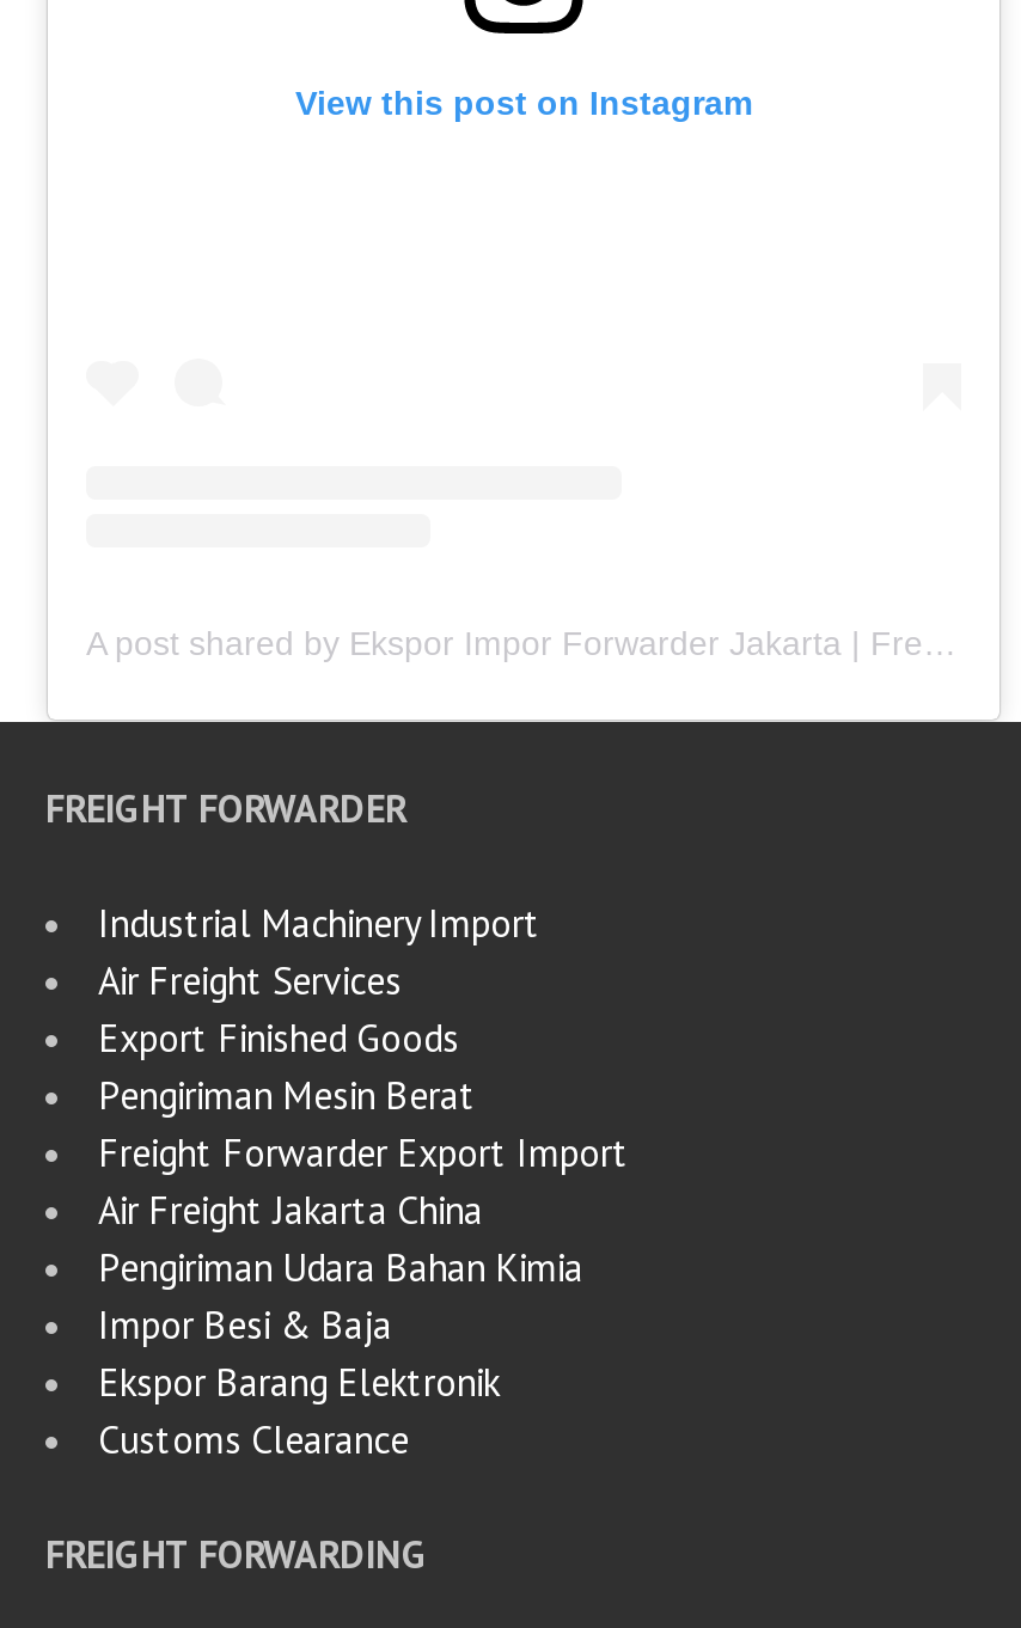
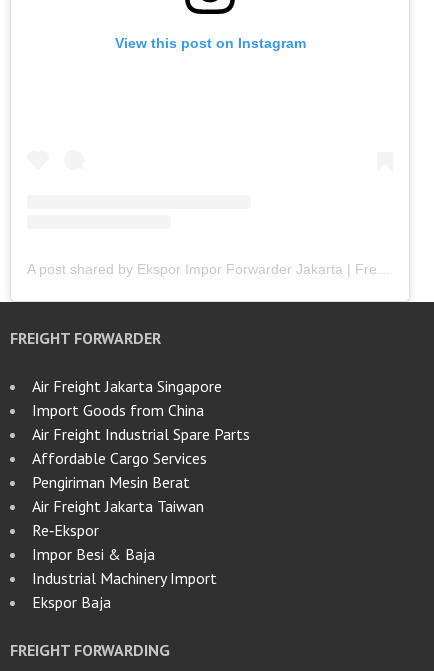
moved down: Industrial Machinery Import

- Air Freight Services
- Export Finished Goods
+ Air Freight Jakarta Singapore
+ Import Goods from China
+ Air Freight Industrial Spare Parts
+ Affordable Cargo Services

moved down: Pengiriman Mesin Berat

- Freight Forwarder Export Import
- Air Freight Jakarta China
- Pengiriman Udara Bahan Kimia
+ Air Freight Jakarta Taiwan
+ Re‑Ekspor

- Ekspor Barang Elektronik
- Customs Clearance
+ Ekspor Baja
